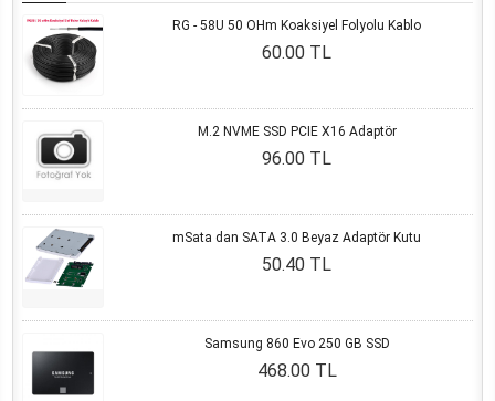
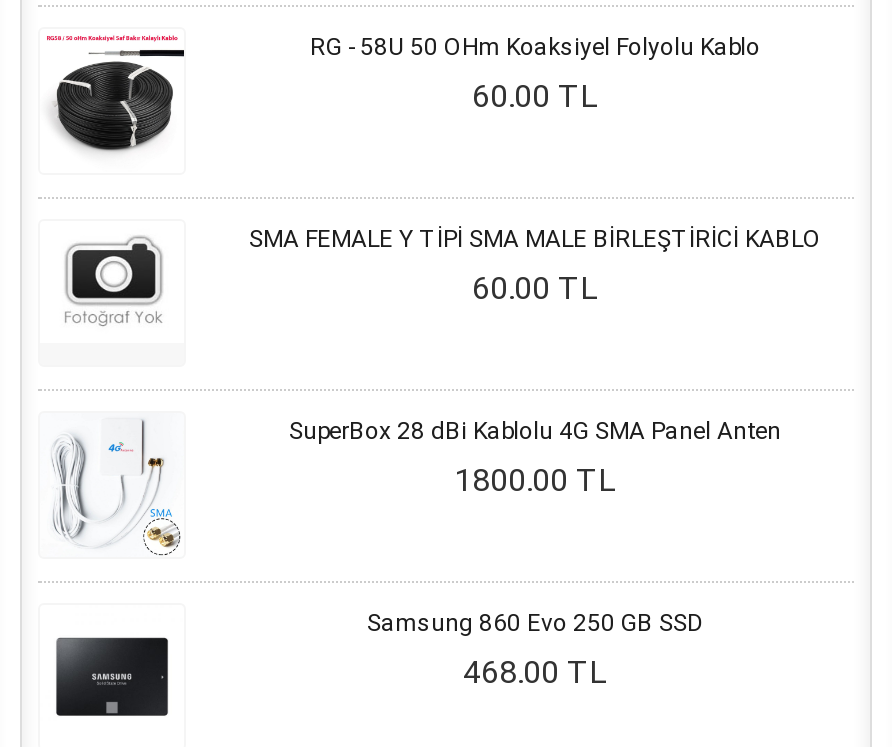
- M.2 NVME SSD PCIE X16 Adaptör
- 96.00 TL
+ SMA FEMALE Y TİPİ SMA MALE BİRLEŞTİRİCİ KABLO
+ 60.00 TL

- [image]
+ [image]

- mSata dan SATA 3.0 Beyaz Adaptör Kutu
- 50.40 TL
+ SuperBox 28 dBi Kablolu 4G SMA Panel Anten
+ 1800.00 TL
